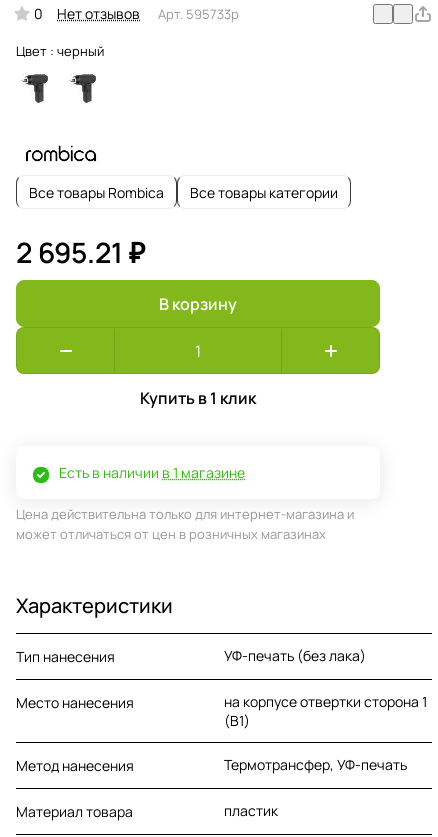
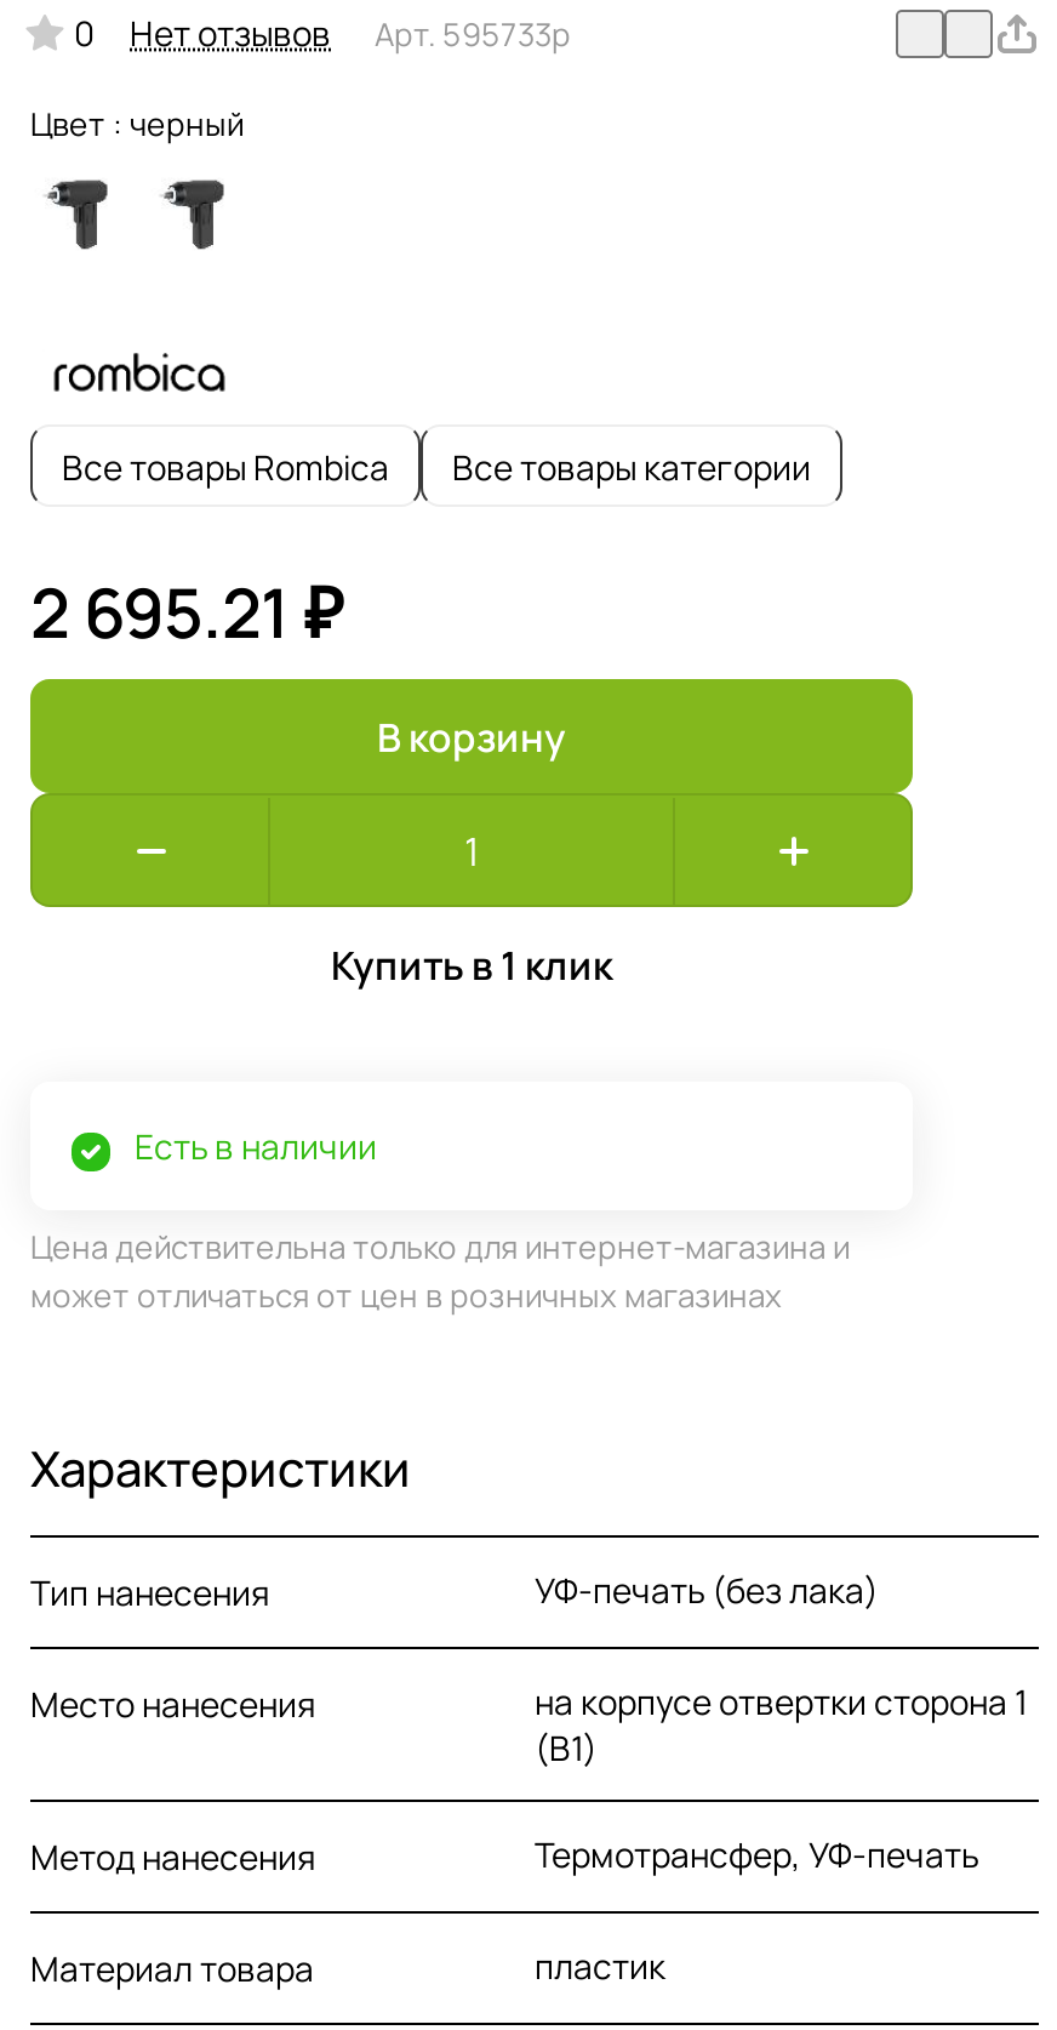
- Есть в наличии в 1 магазине
+ Есть в наличии
